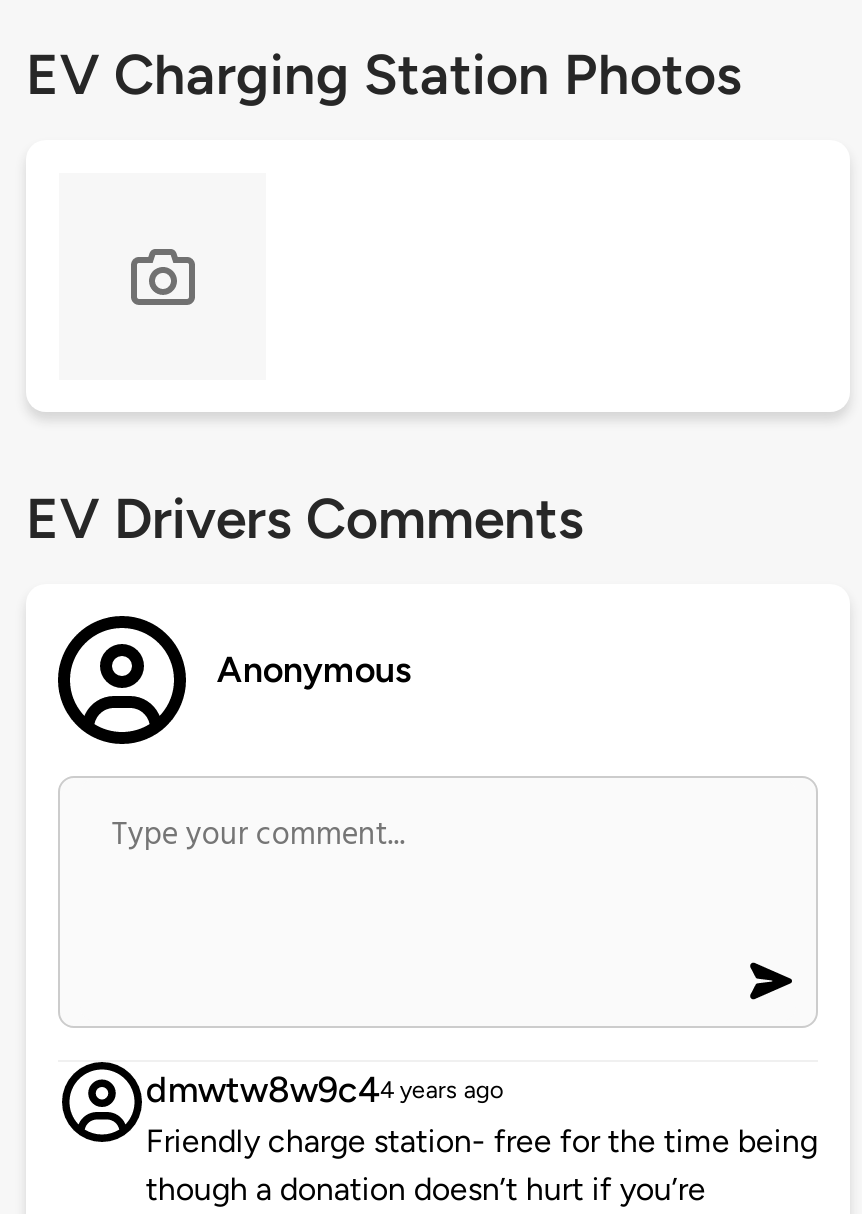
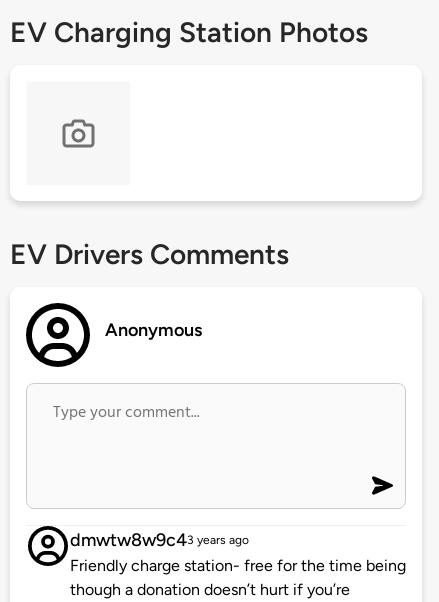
- dmwtw8w9c44 years ago
+ dmwtw8w9c43 years ago
